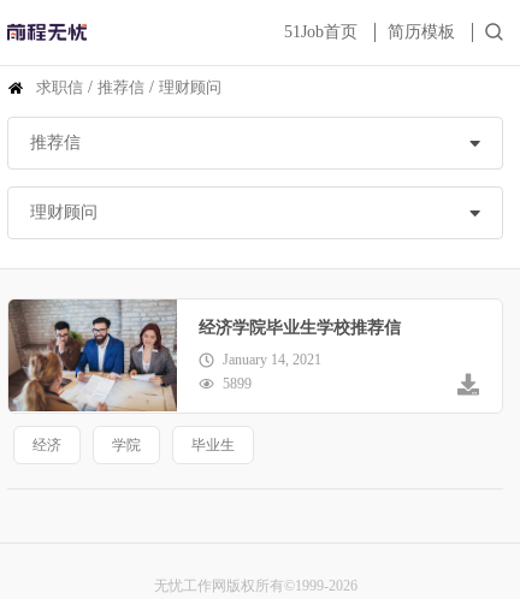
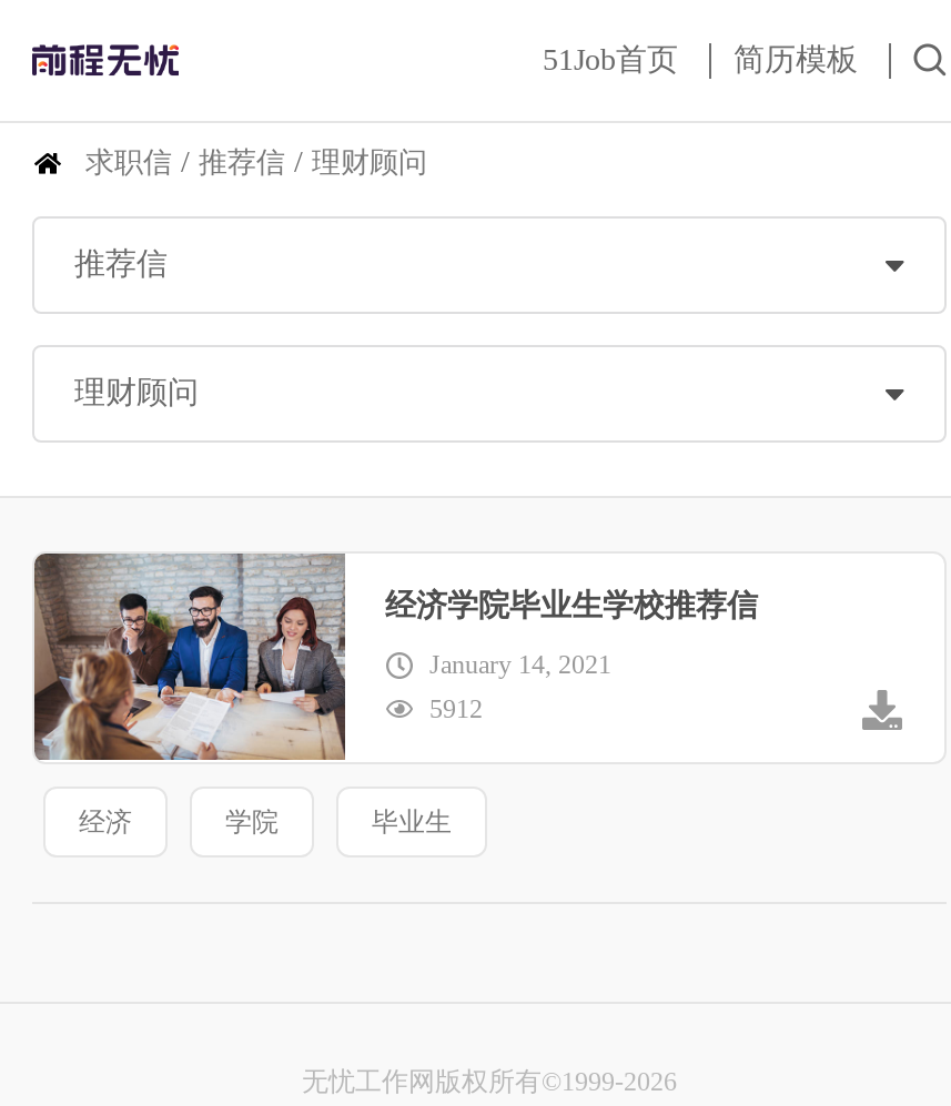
- 5899
+ 5912
